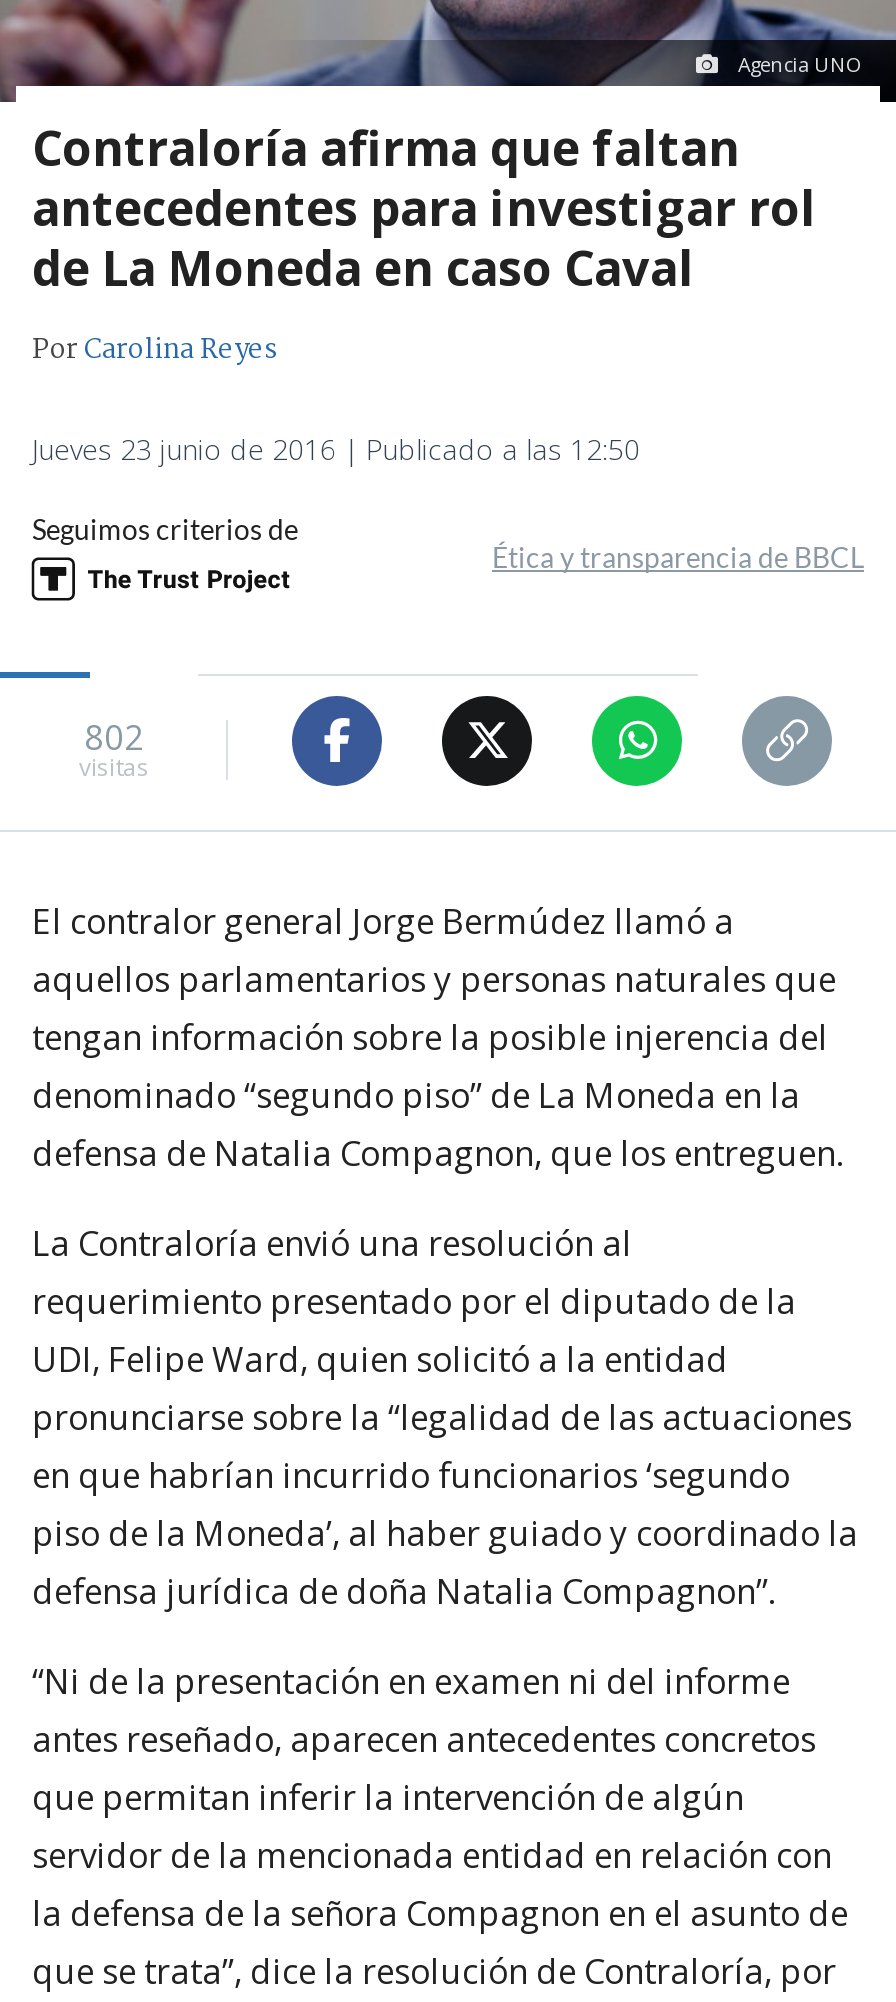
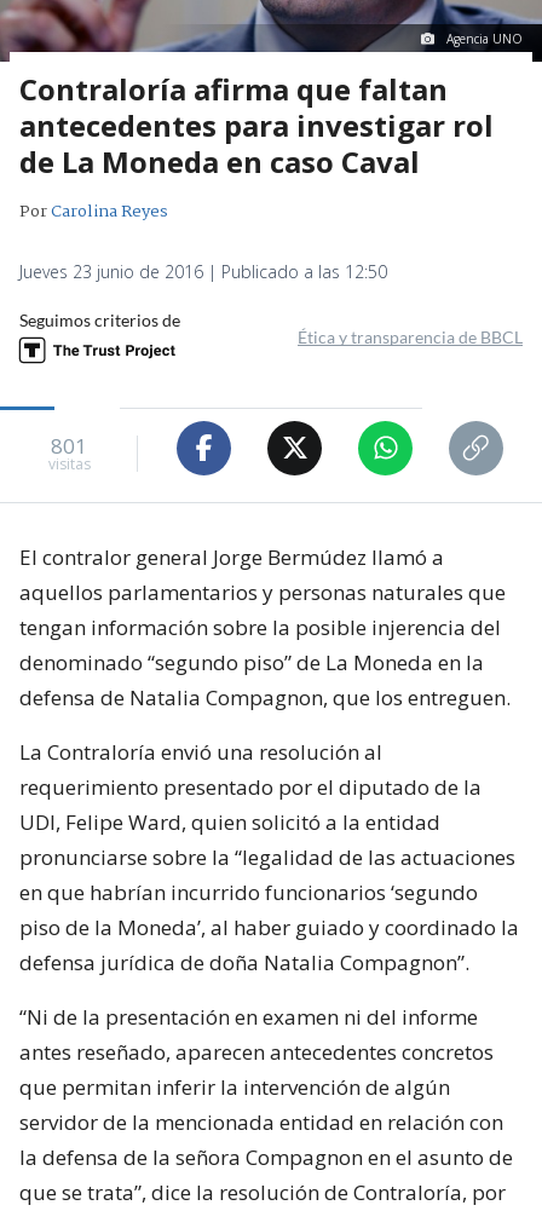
- 802
+ 801
